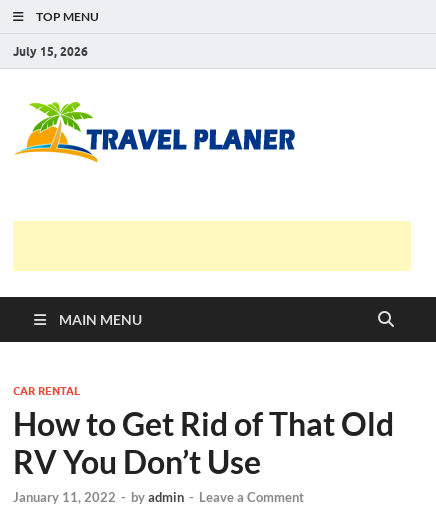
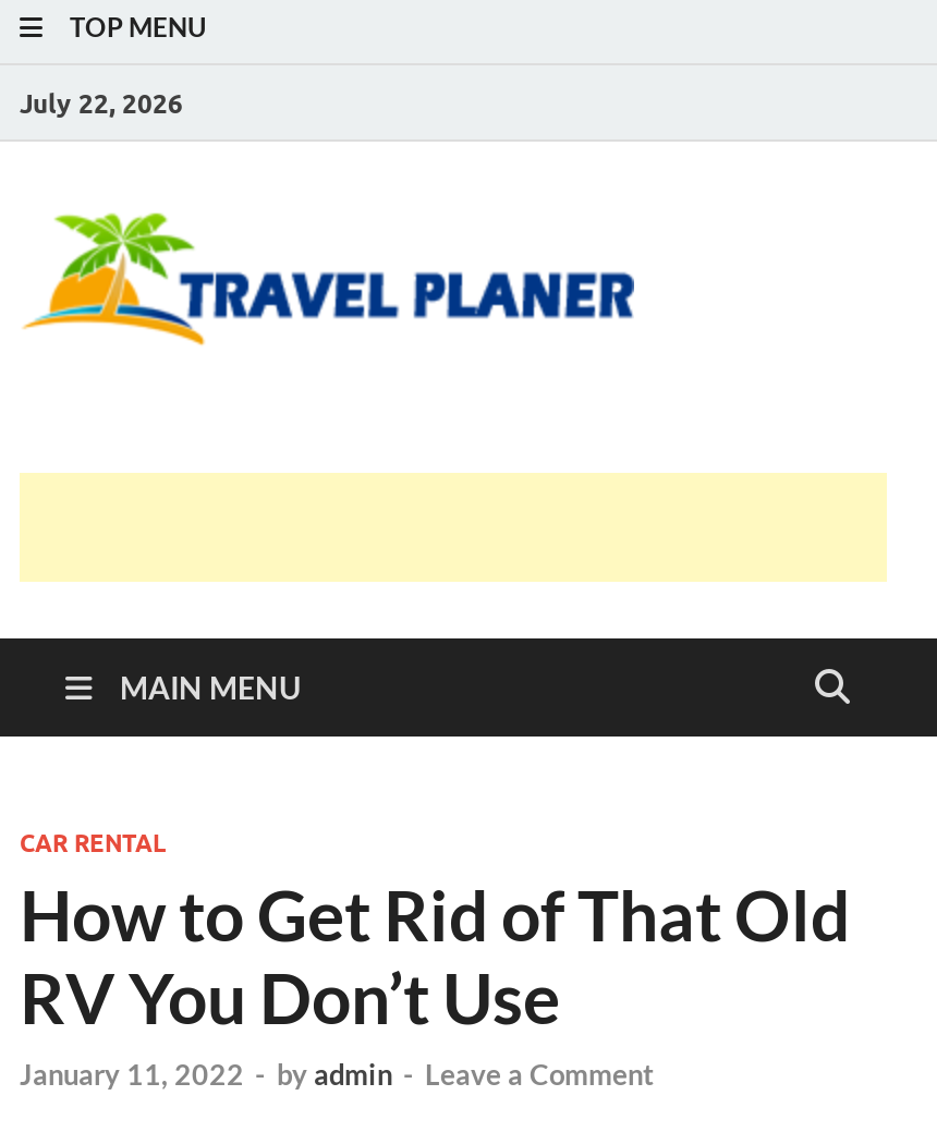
- July 15, 2026
+ July 22, 2026
